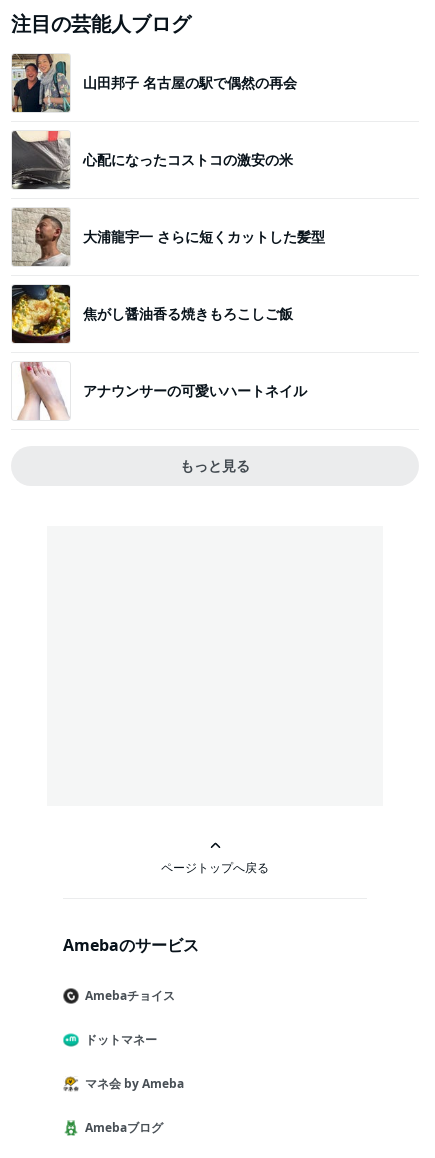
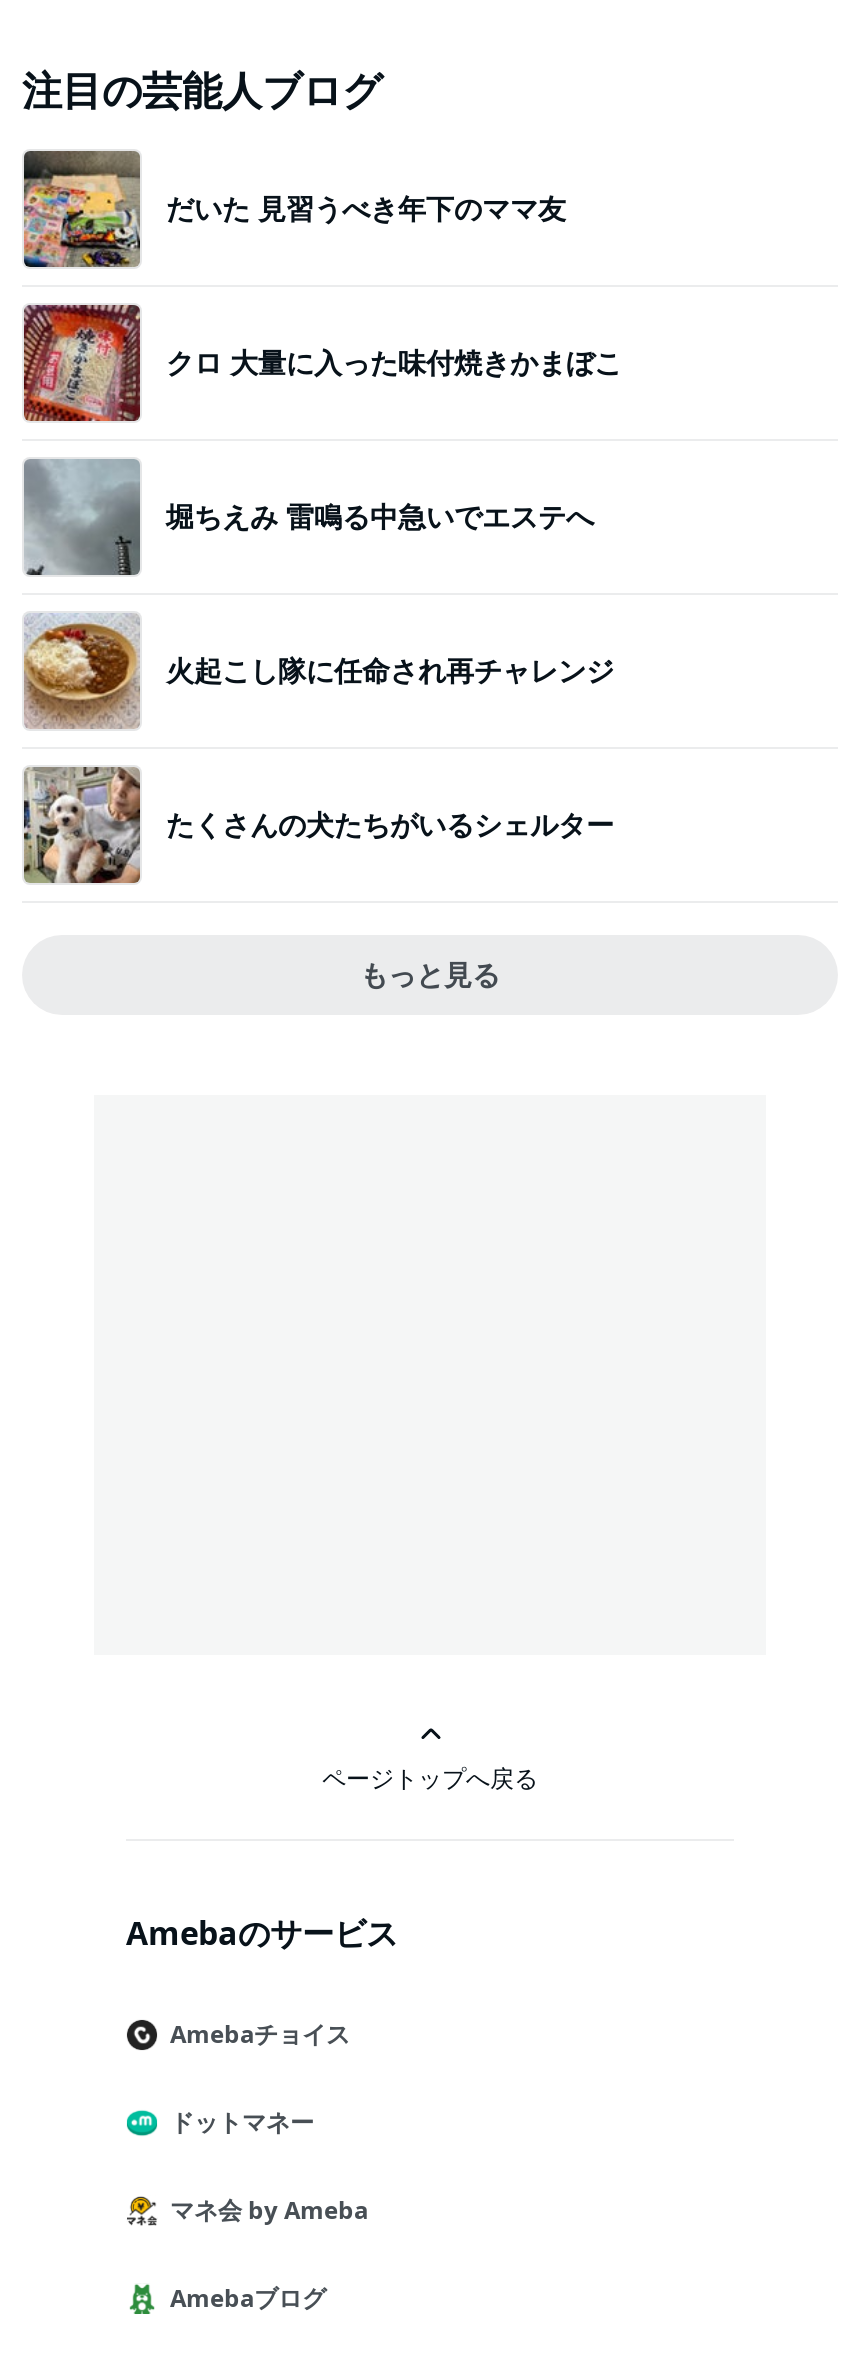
- [image]
- 山田邦子 名古屋の駅で偶然の再会
+ [image]
+ だいた 見習うべき年下のママ友

- [image]
- 心配になったコストコの激安の米
+ [image]
+ クロ 大量に入った味付焼きかまぼこ

- [image]
- 大浦龍宇一 さらに短くカットした髪型
+ [image]
+ 堀ちえみ 雷鳴る中急いでエステへ

- [image]
- 焦がし醤油香る焼きもろこしご飯
+ [image]
+ 火起こし隊に任命され再チャレンジ

- [image]
- アナウンサーの可愛いハートネイル
+ [image]
+ たくさんの犬たちがいるシェルター
